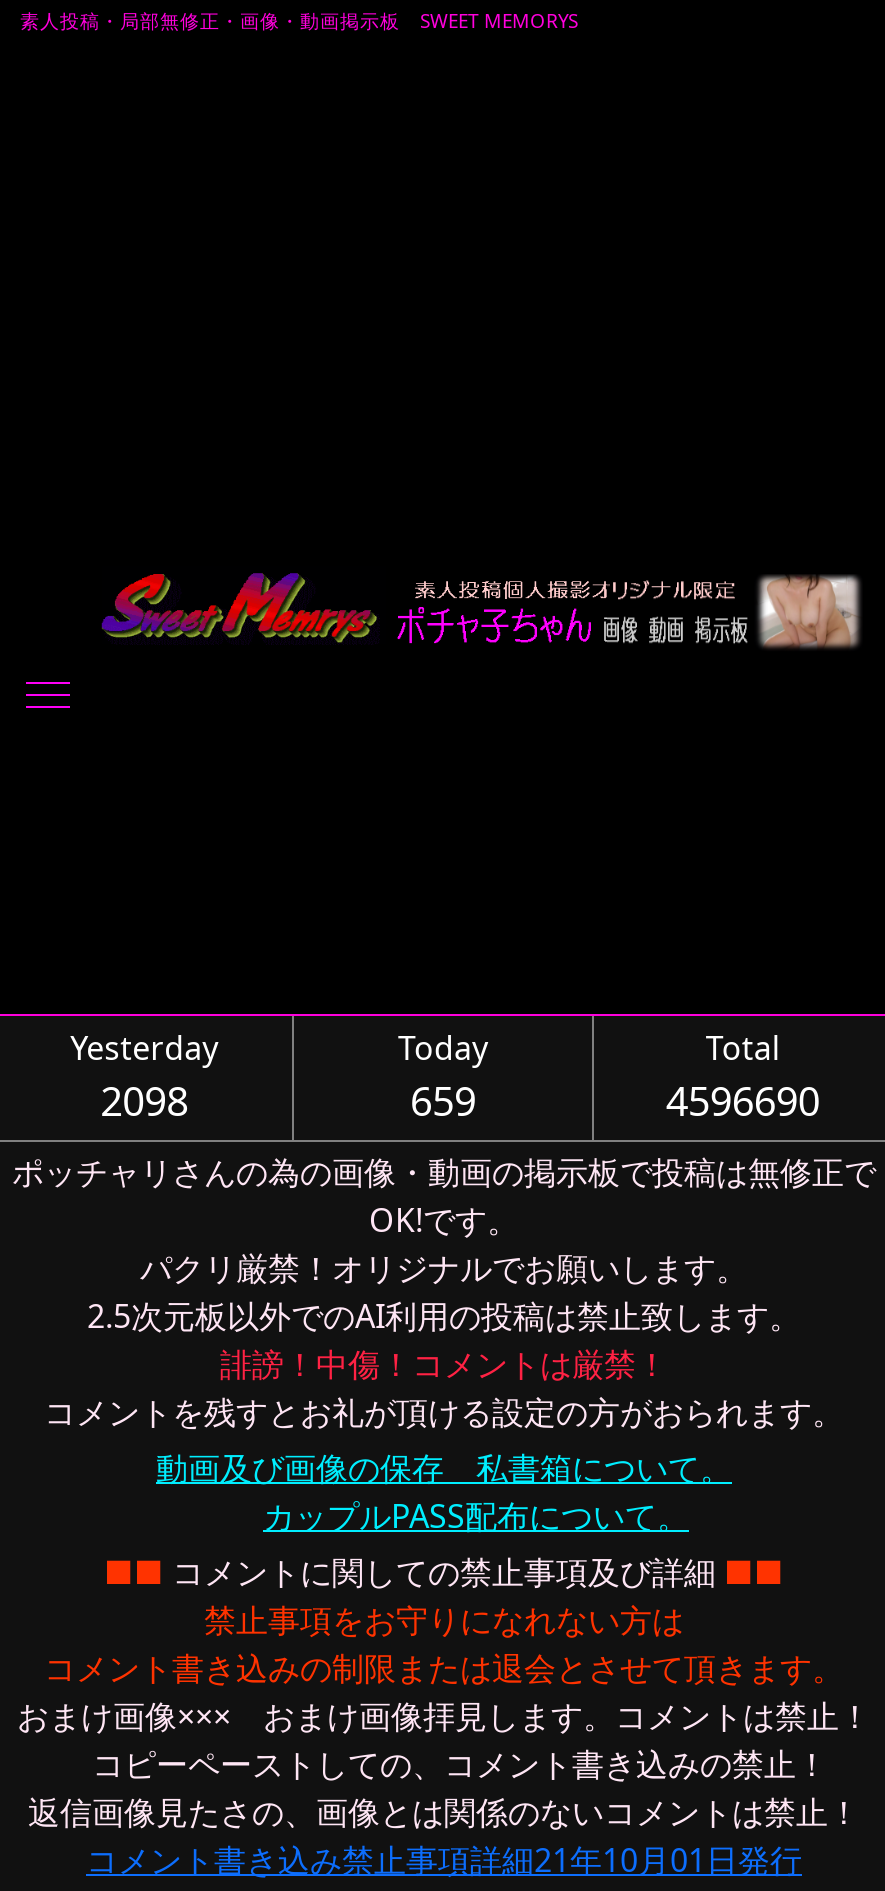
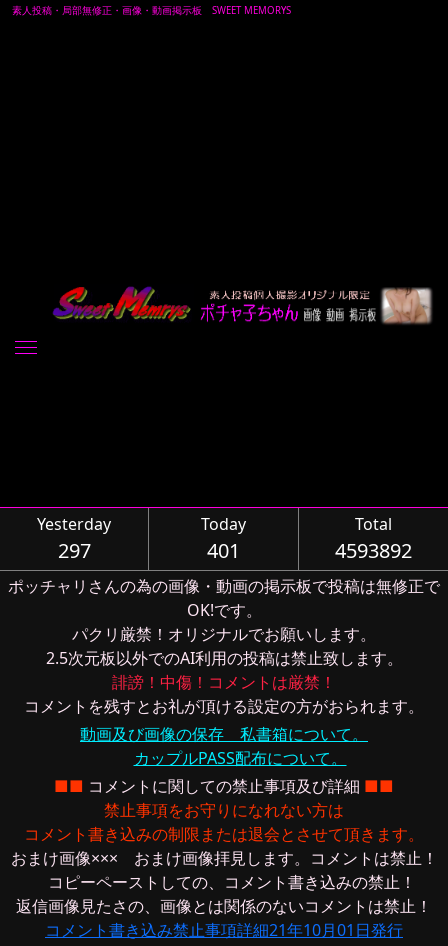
- 2098
+ 297

- 659
+ 401

- 4596690
+ 4593892
